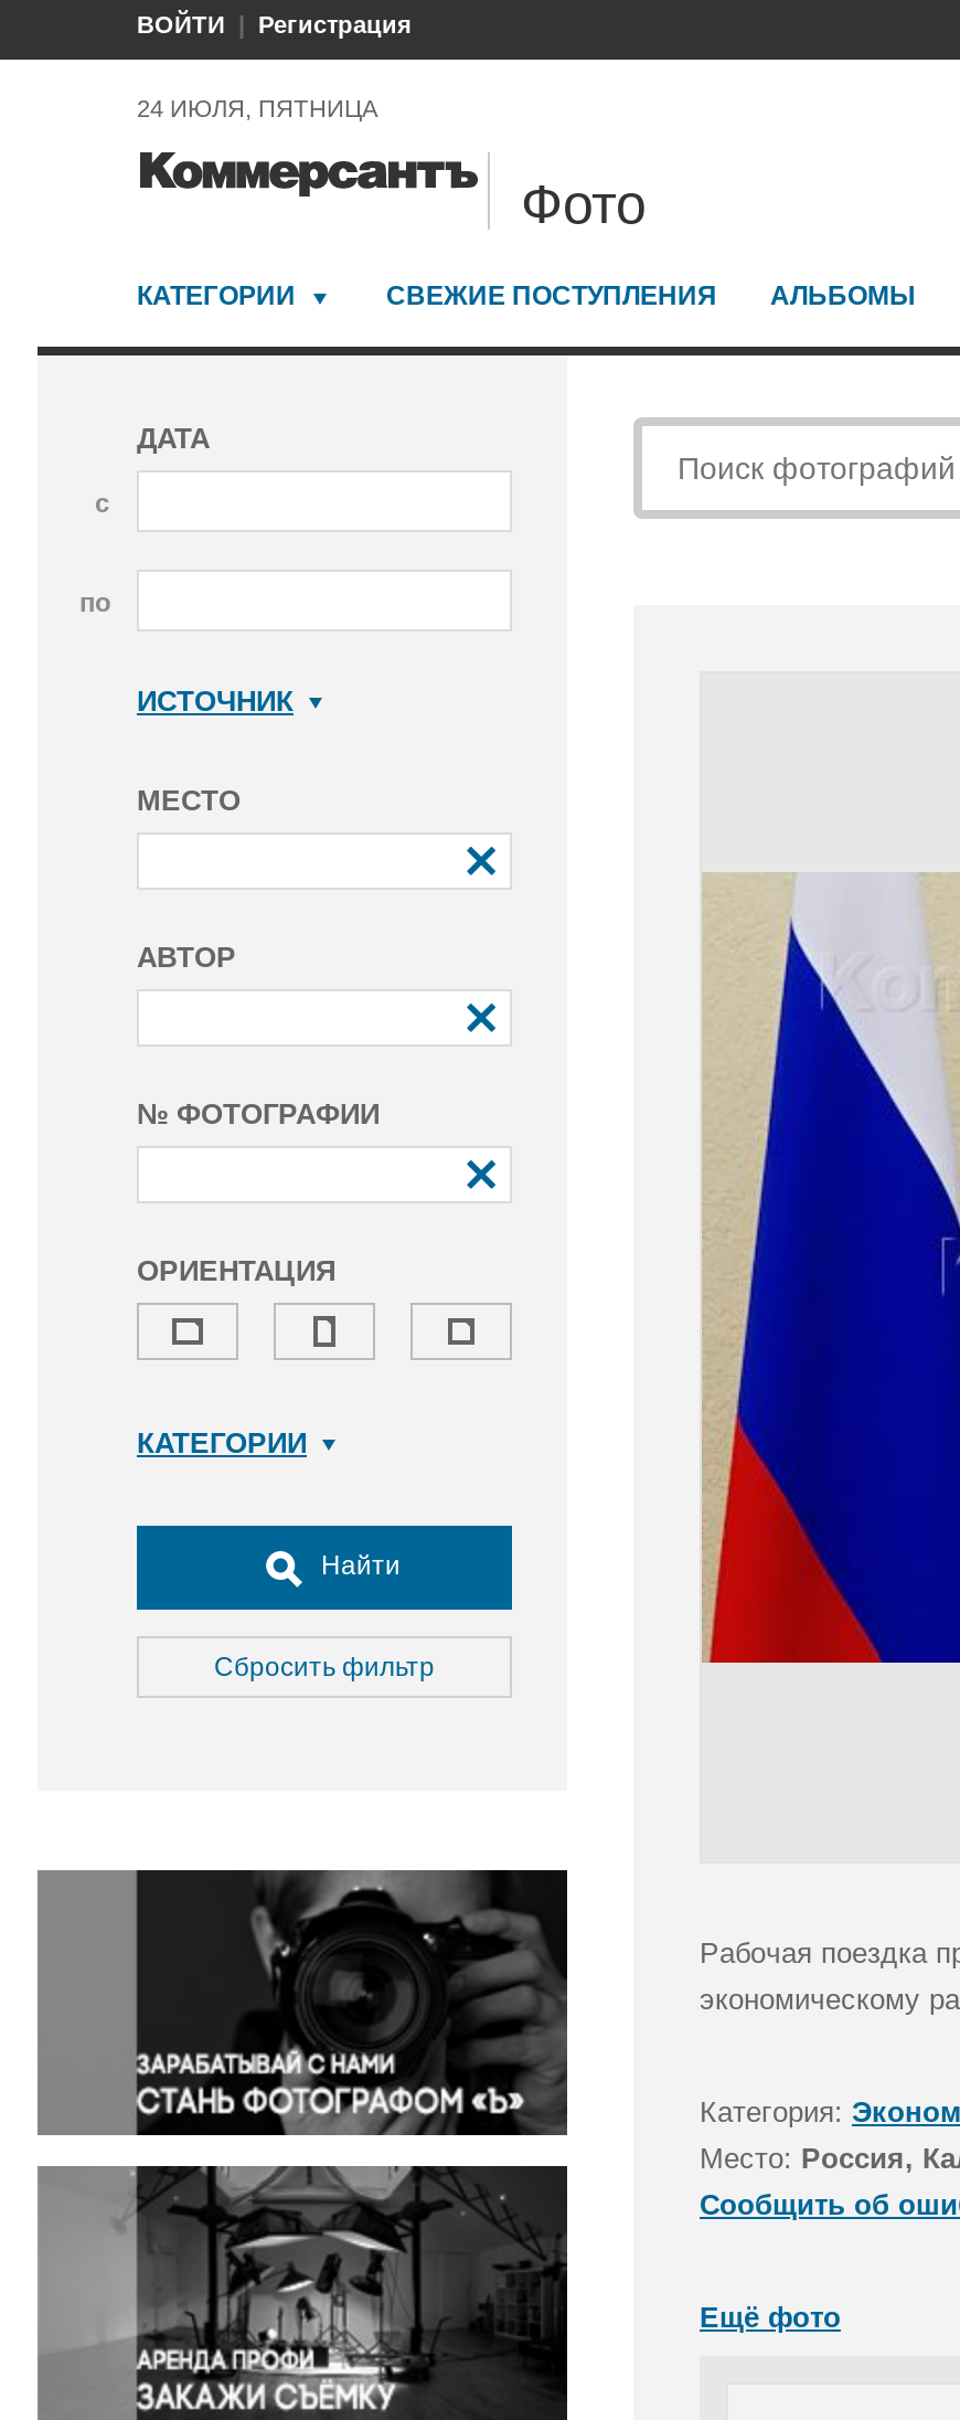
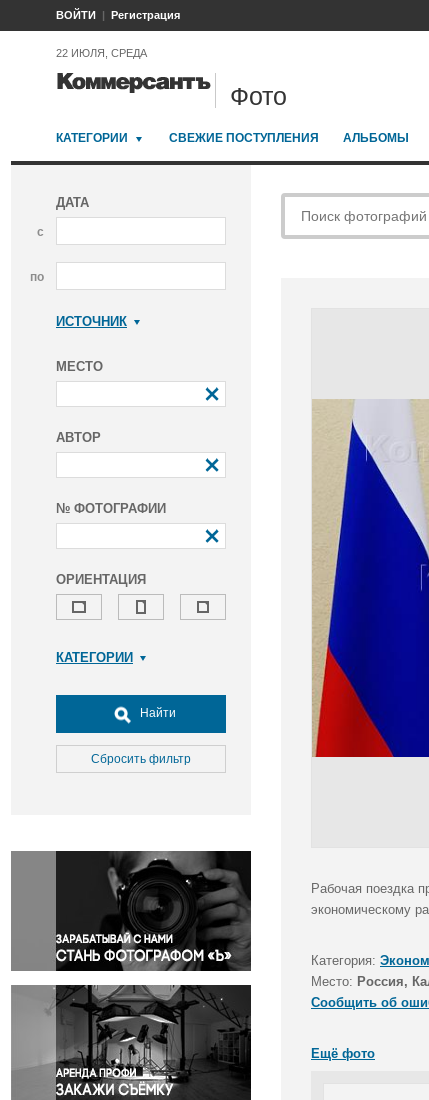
- 24 ИЮЛЯ, ПЯТНИЦА
+ 22 ИЮЛЯ, СРЕДА
